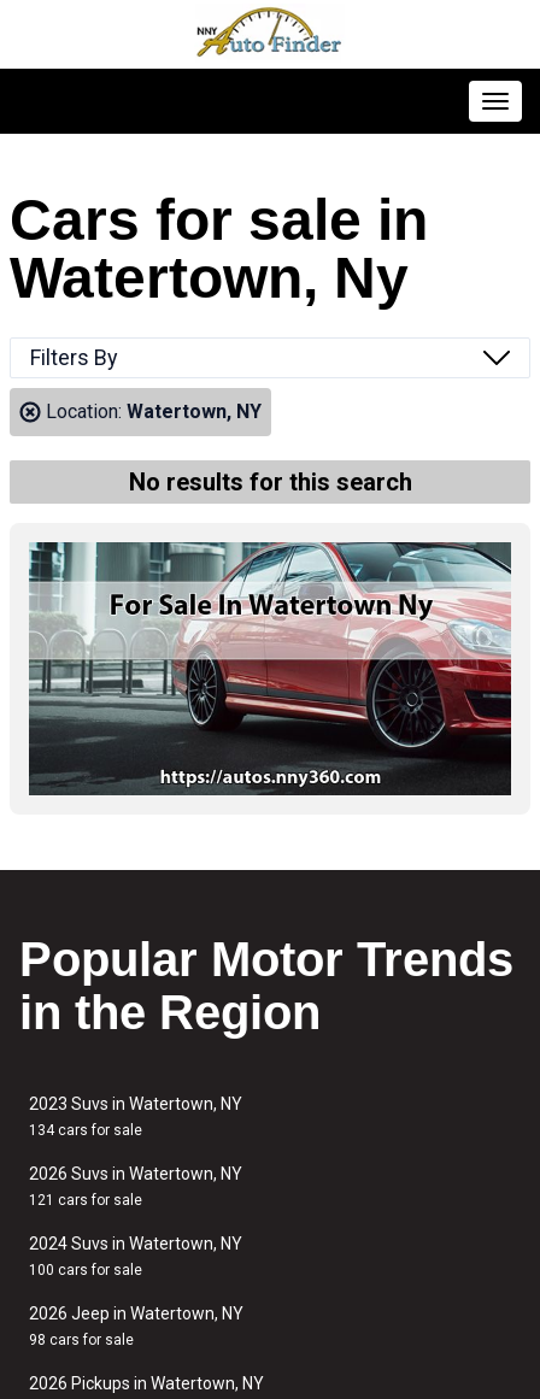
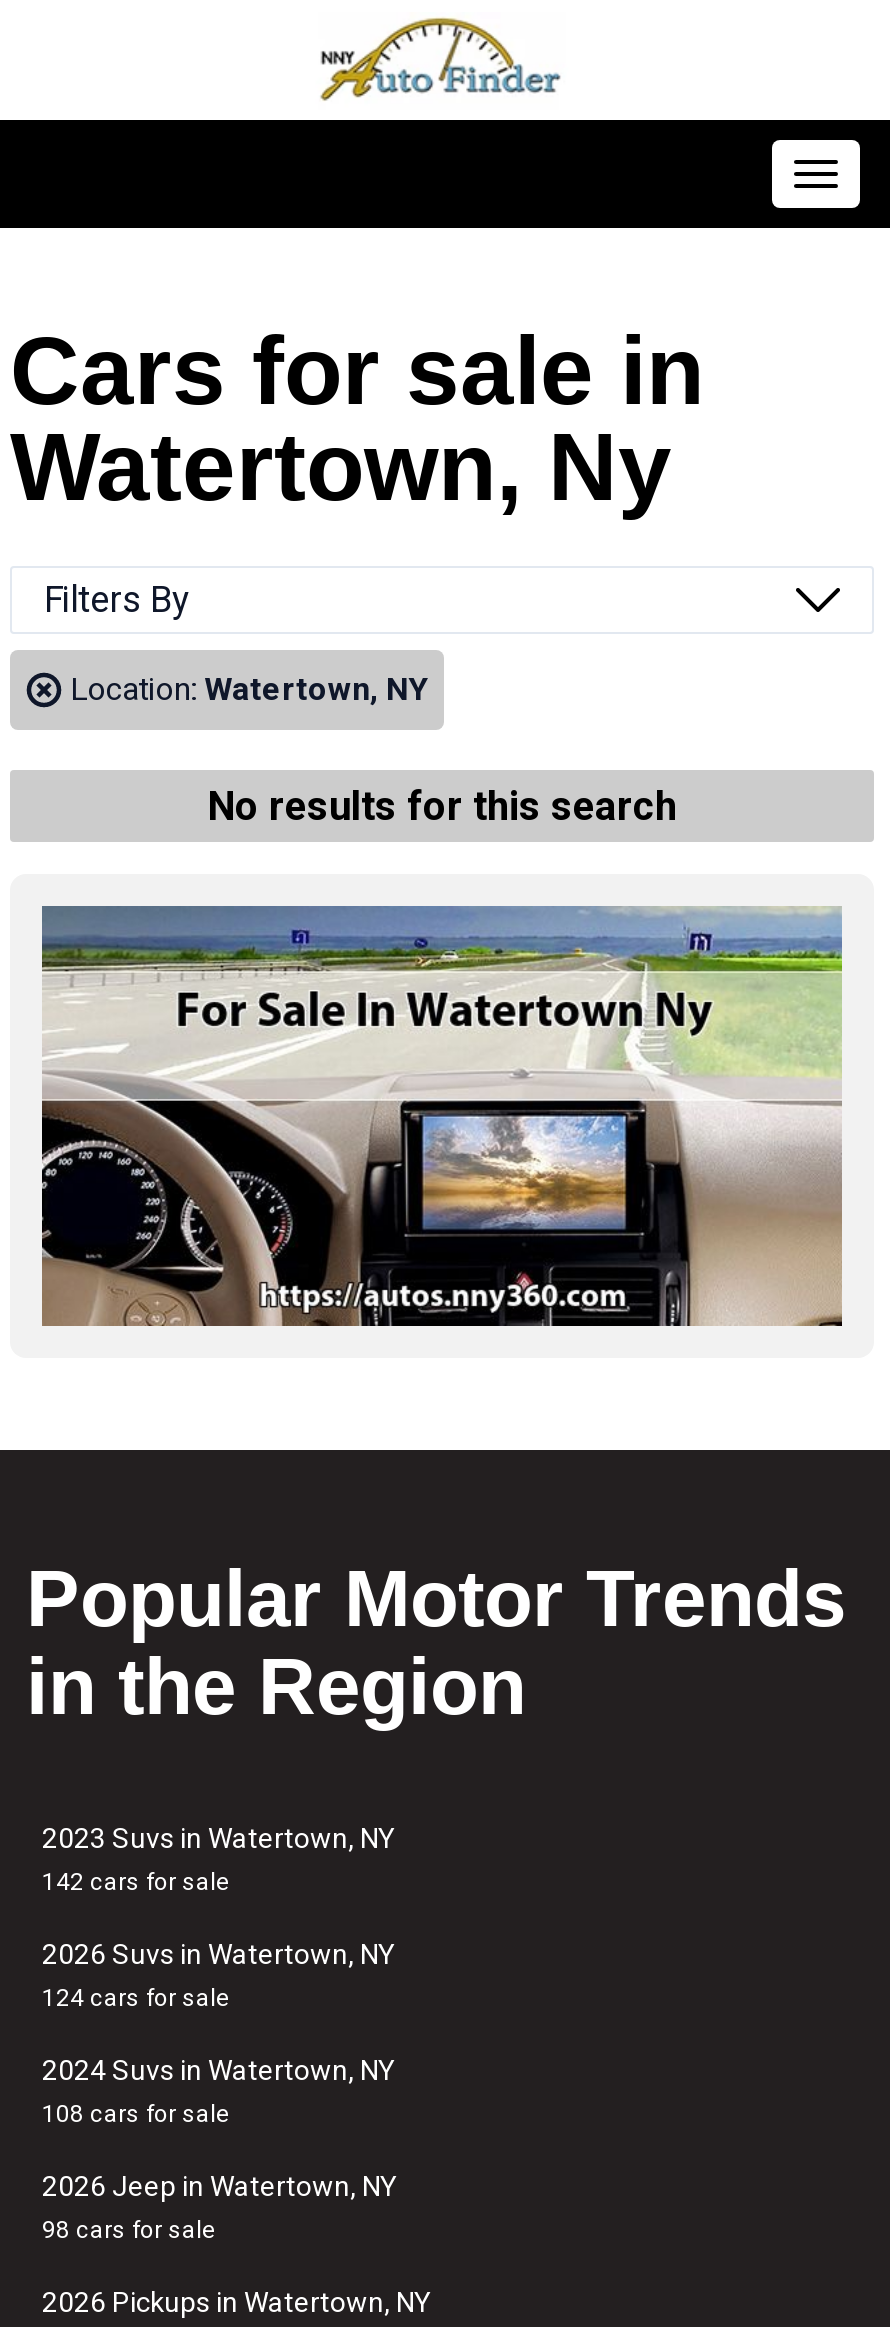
- [image]
+ [image]

- 134 cars for sale
+ 142 cars for sale

- 121 cars for sale
+ 124 cars for sale

- 100 cars for sale
+ 108 cars for sale
